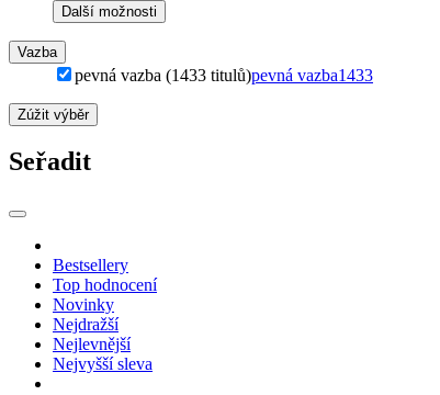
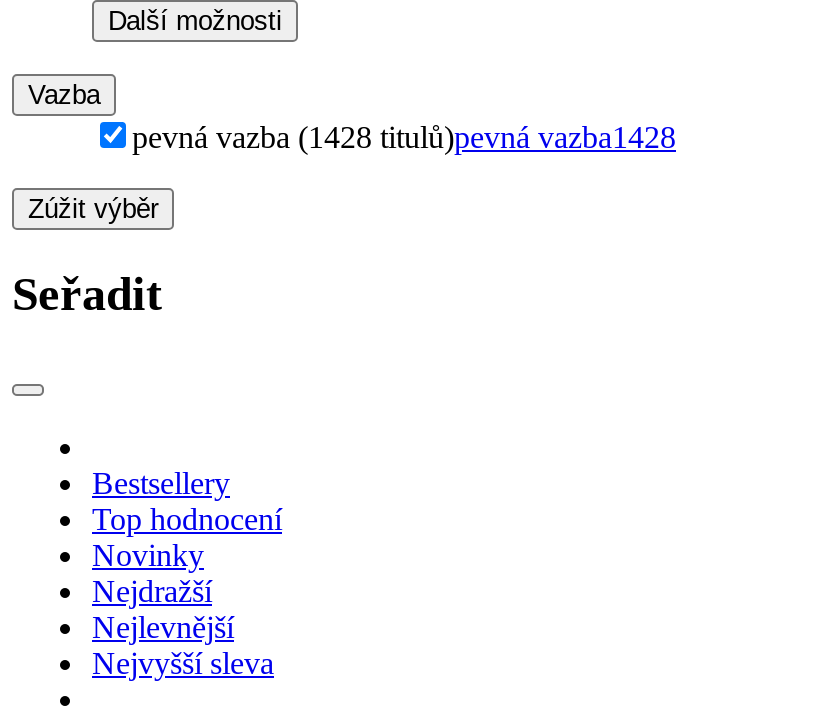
- pevná vazba (1433 titulů)pevná vazba1433
+ pevná vazba (1428 titulů)pevná vazba1428
